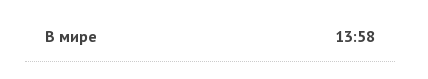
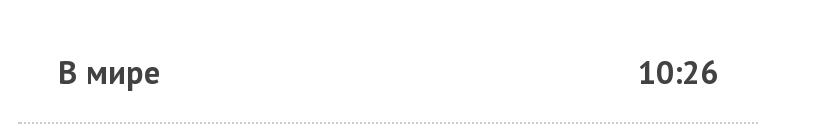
- 13:58
+ 10:26
